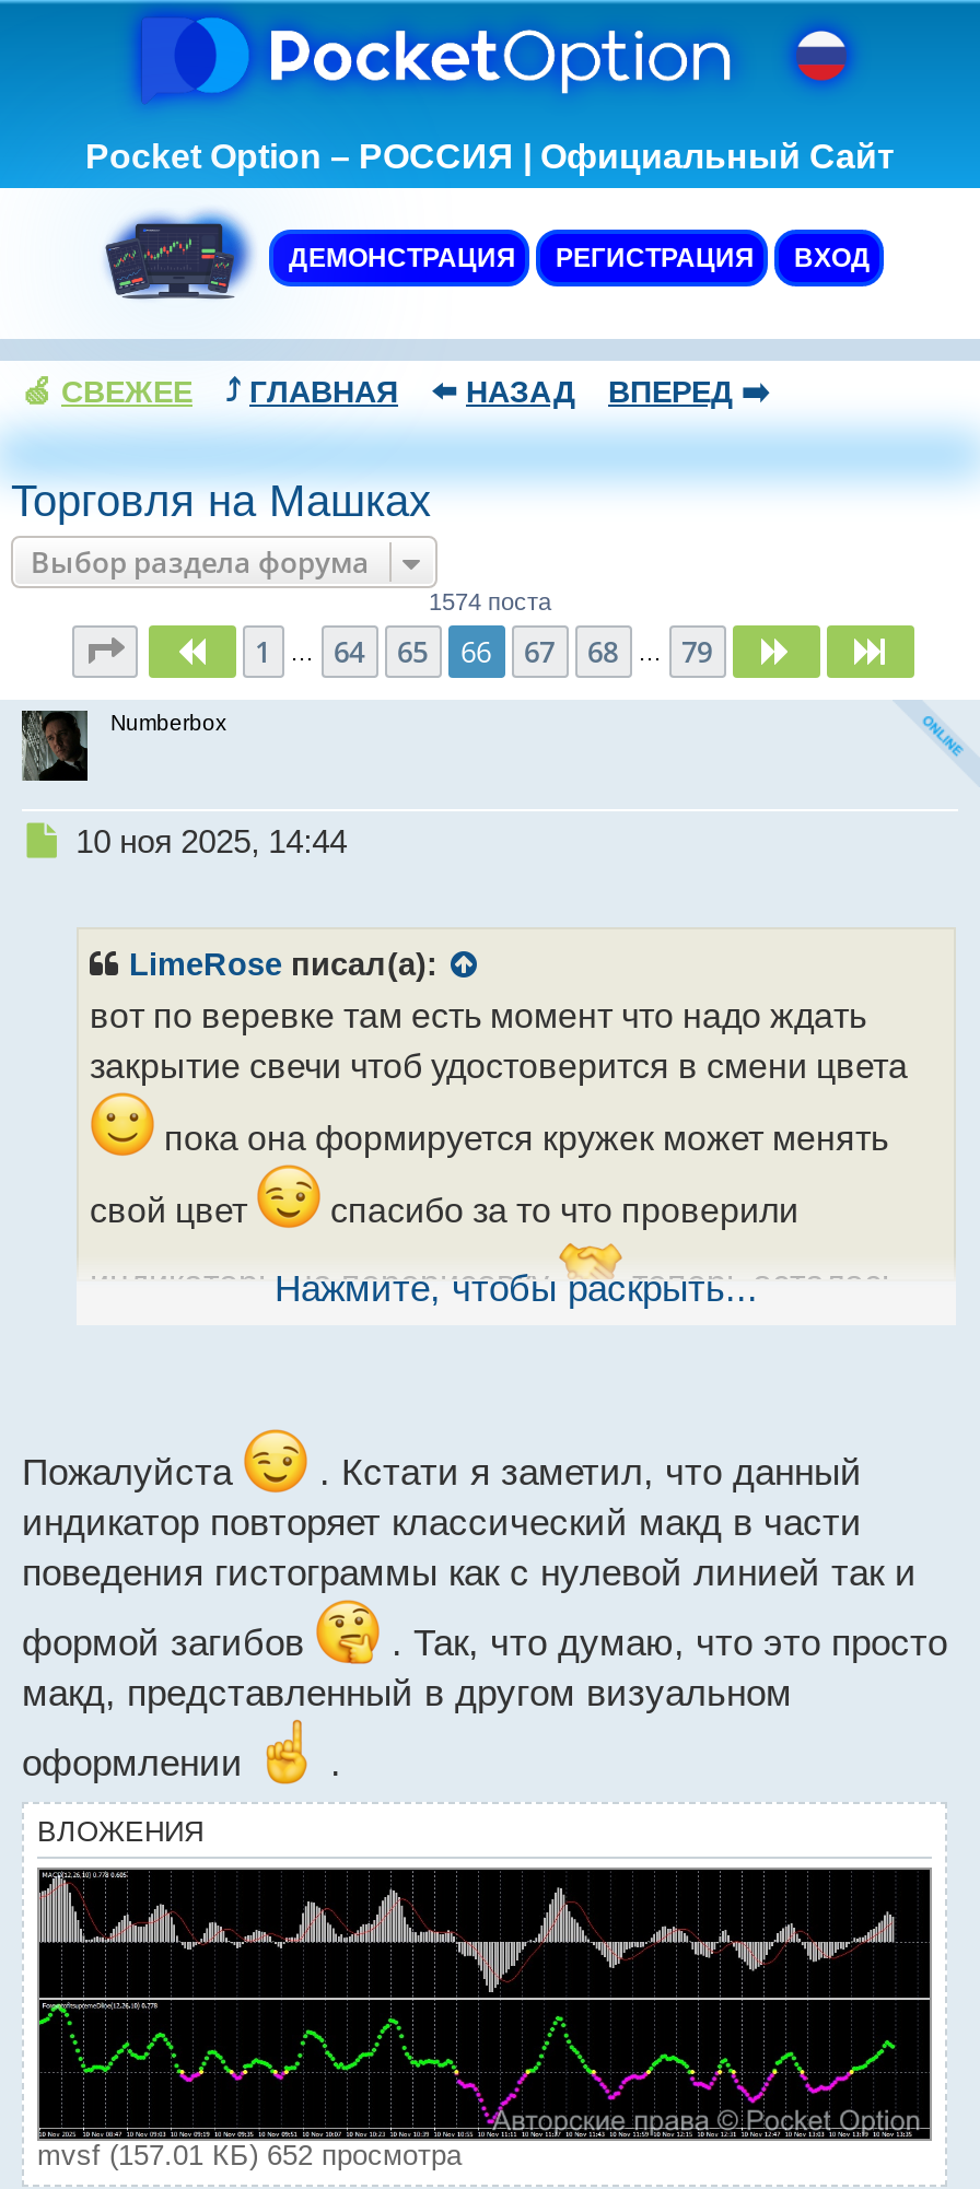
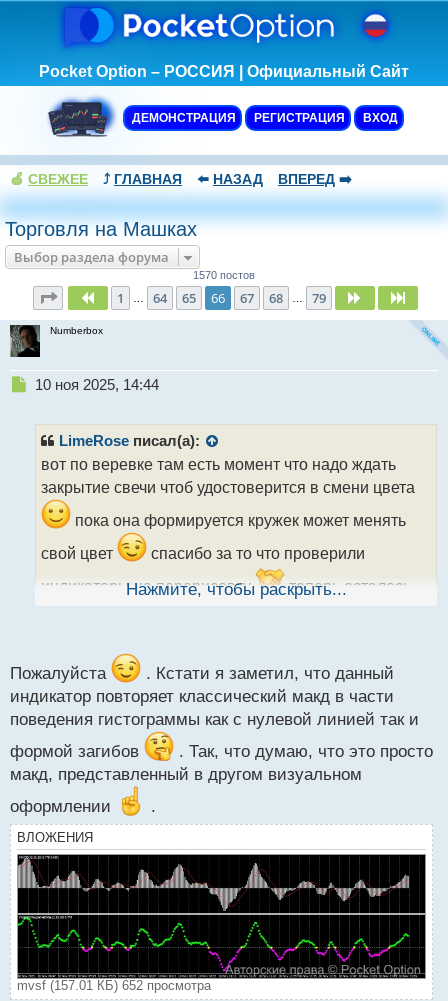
- 1574 поста
+ 1570 постов
